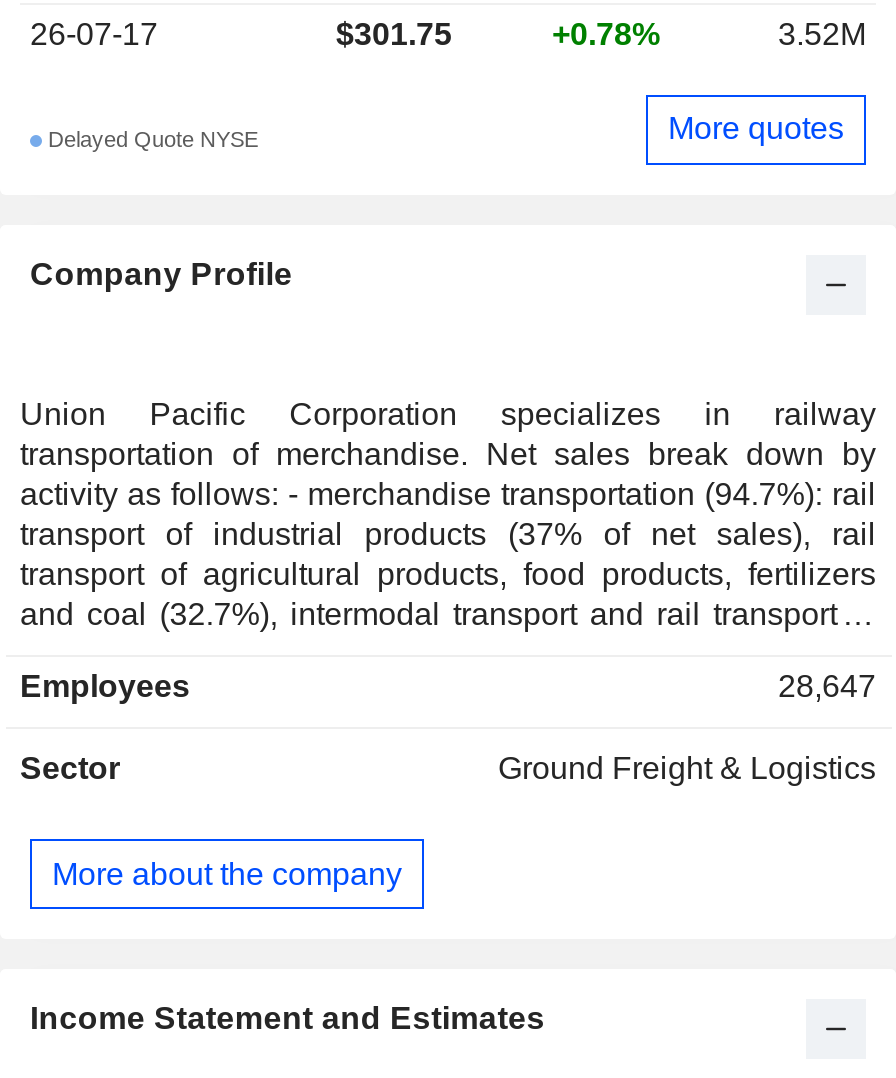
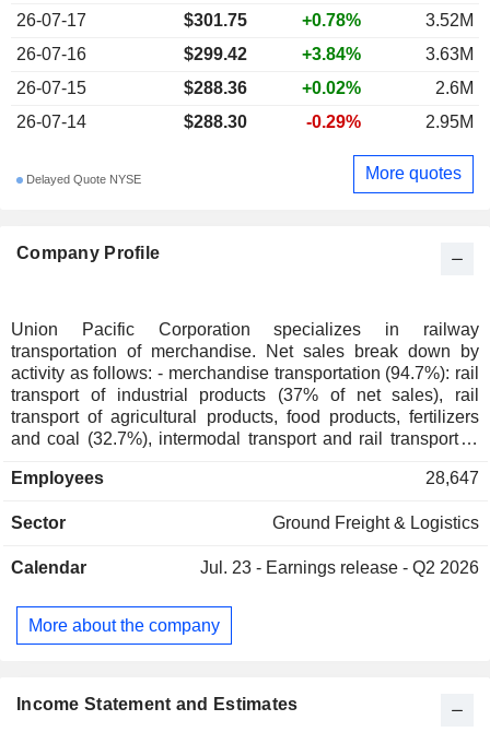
+ 26-07-16
+ $299.42
+ +3.84%
+ 3.63M
+ 26-07-15
+ $288.36
+ +0.02%
+ 2.6M
+ 26-07-14
+ $288.30
+ -0.29%
+ 2.95M

+ Calendar
+ Jul. 23 - Earnings release - Q2 2026
